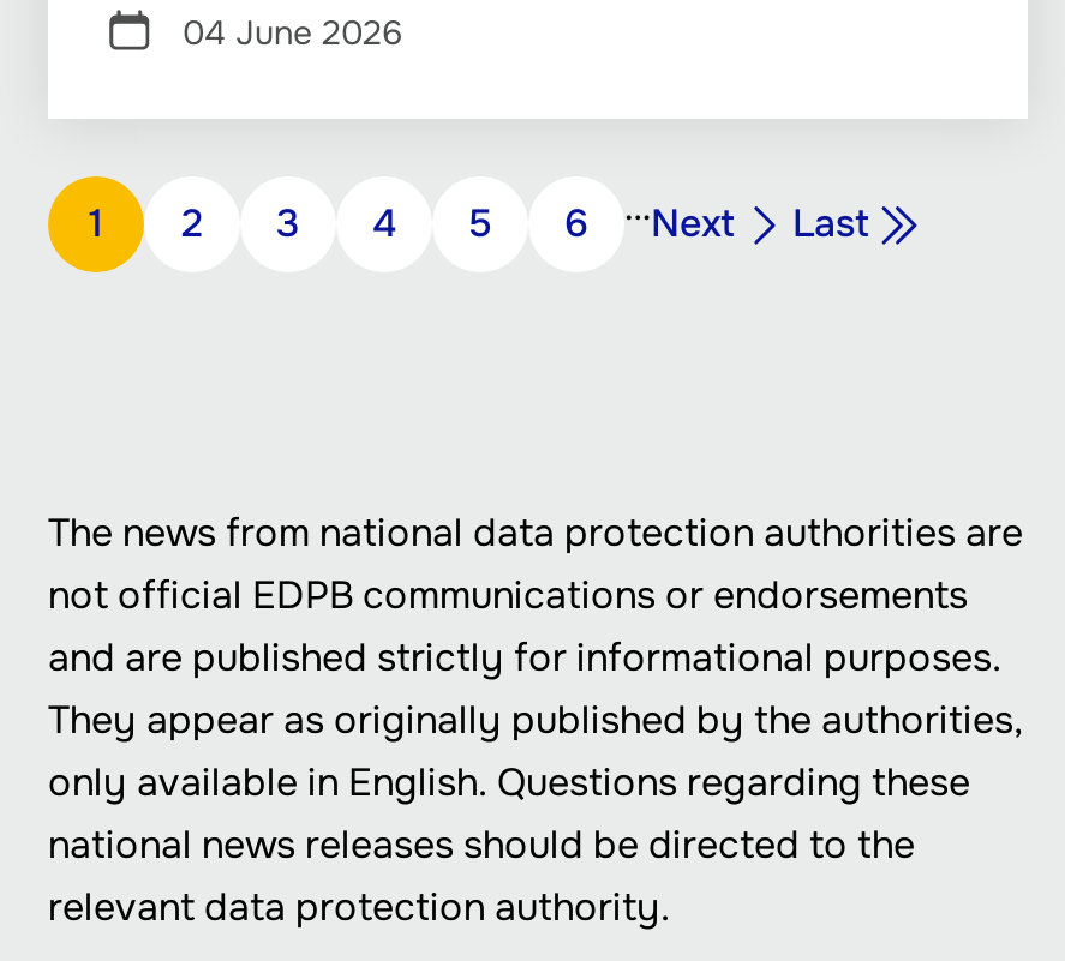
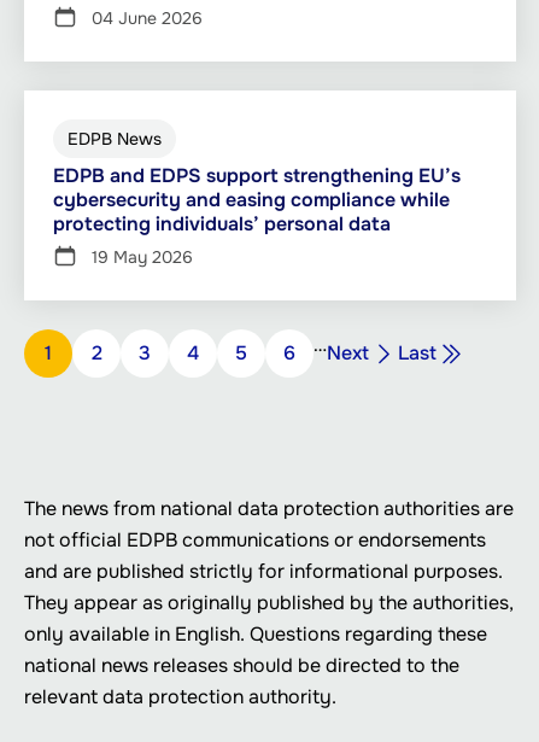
+ EDPB News
+ EDPB and EDPS support strengthening EU’s
+ cybersecurity and easing compliance while
+ protecting individuals’ personal data
+ 19 May 2026
